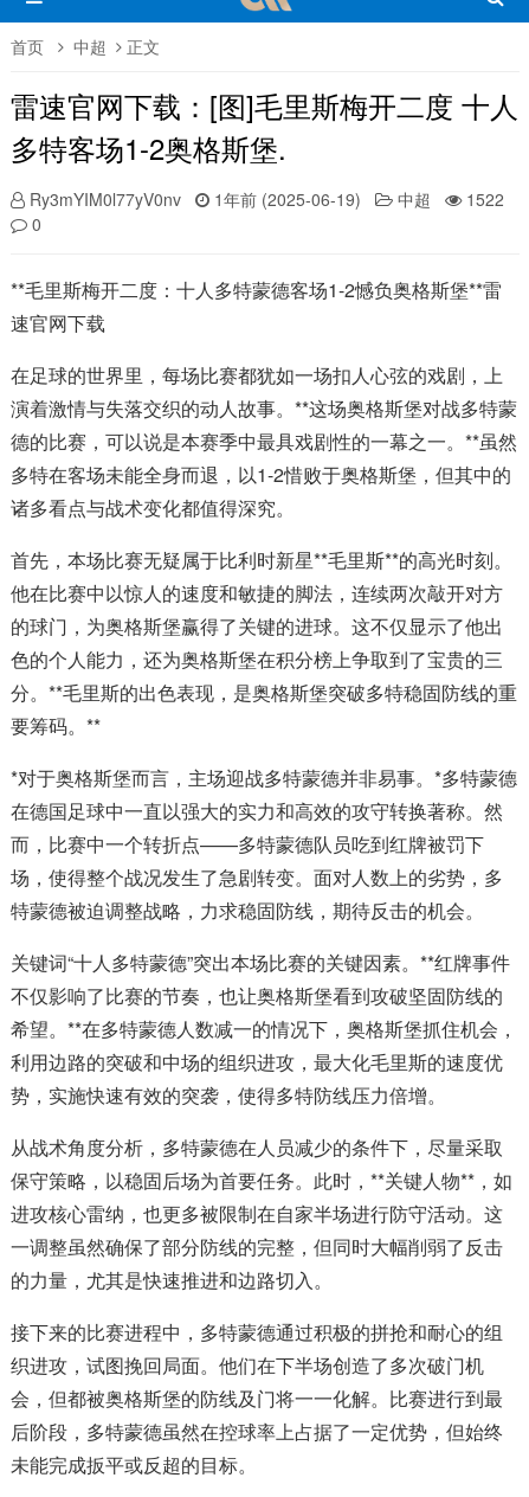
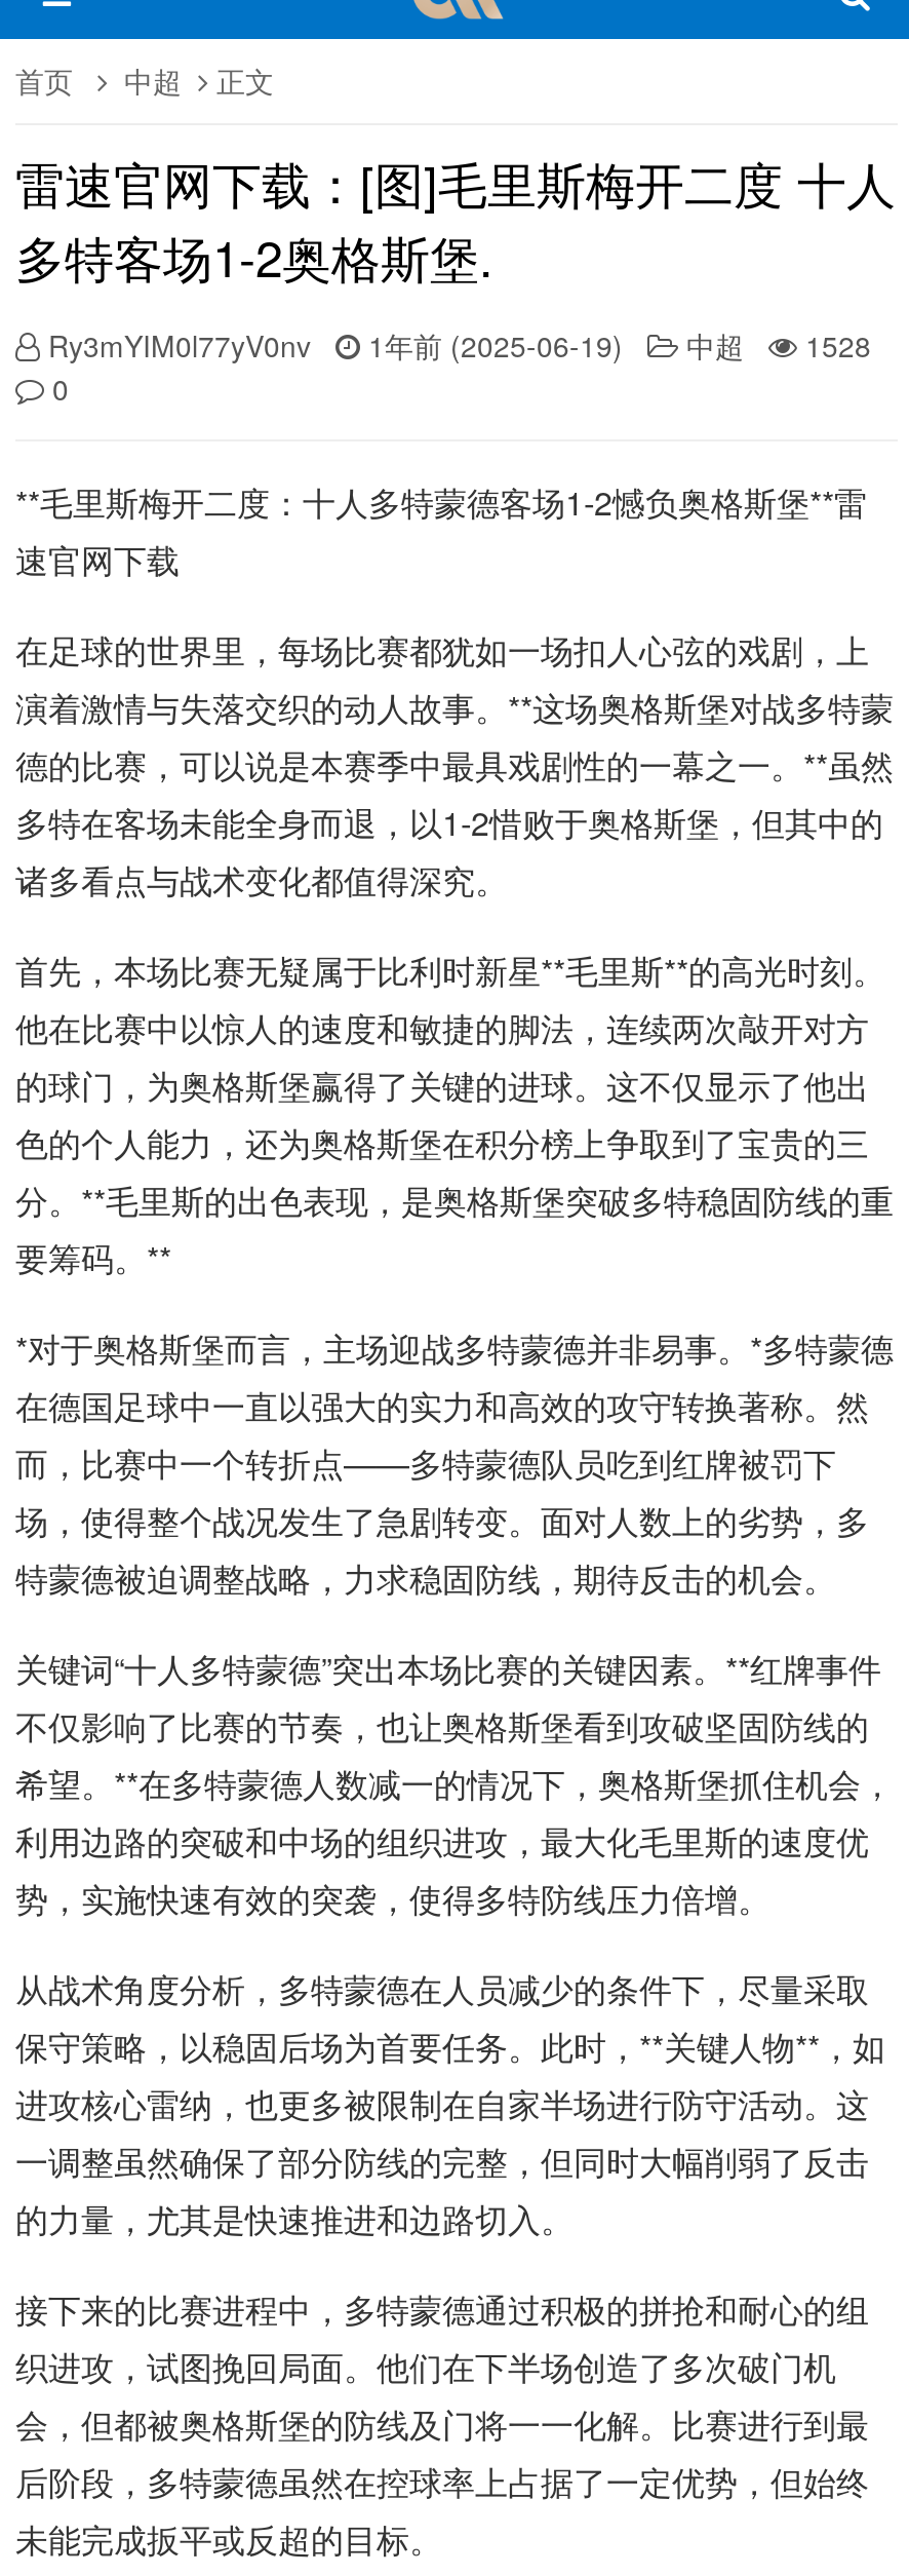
- Ry3mYIM0l77yV0nv 1年前 (2025-06-19) 中超 1522
+ Ry3mYIM0l77yV0nv 1年前 (2025-06-19) 中超 1528
